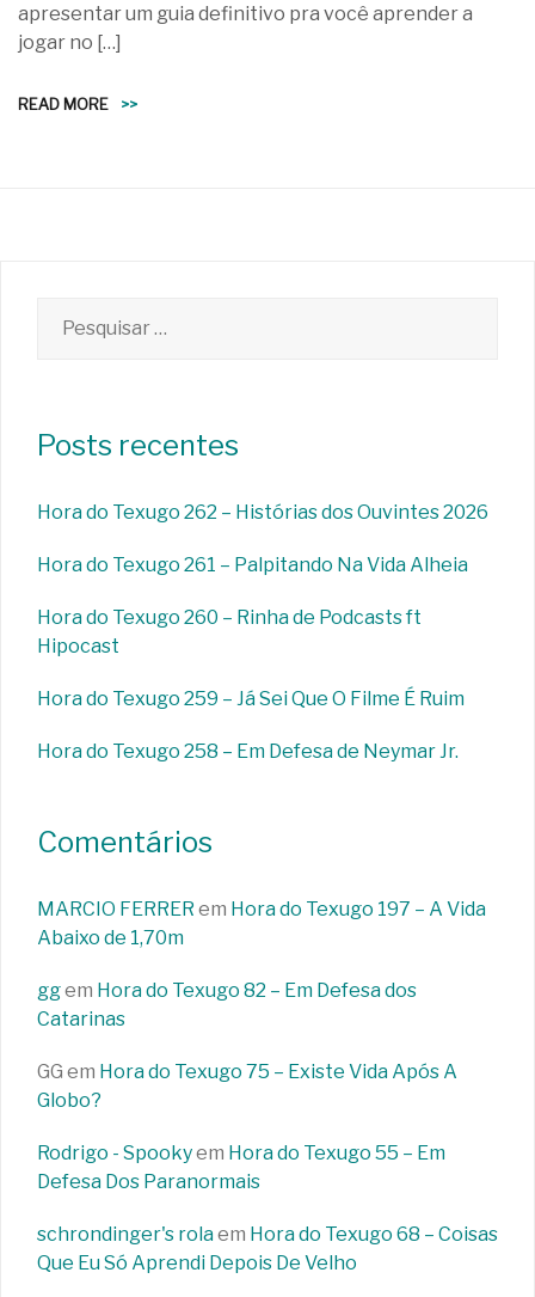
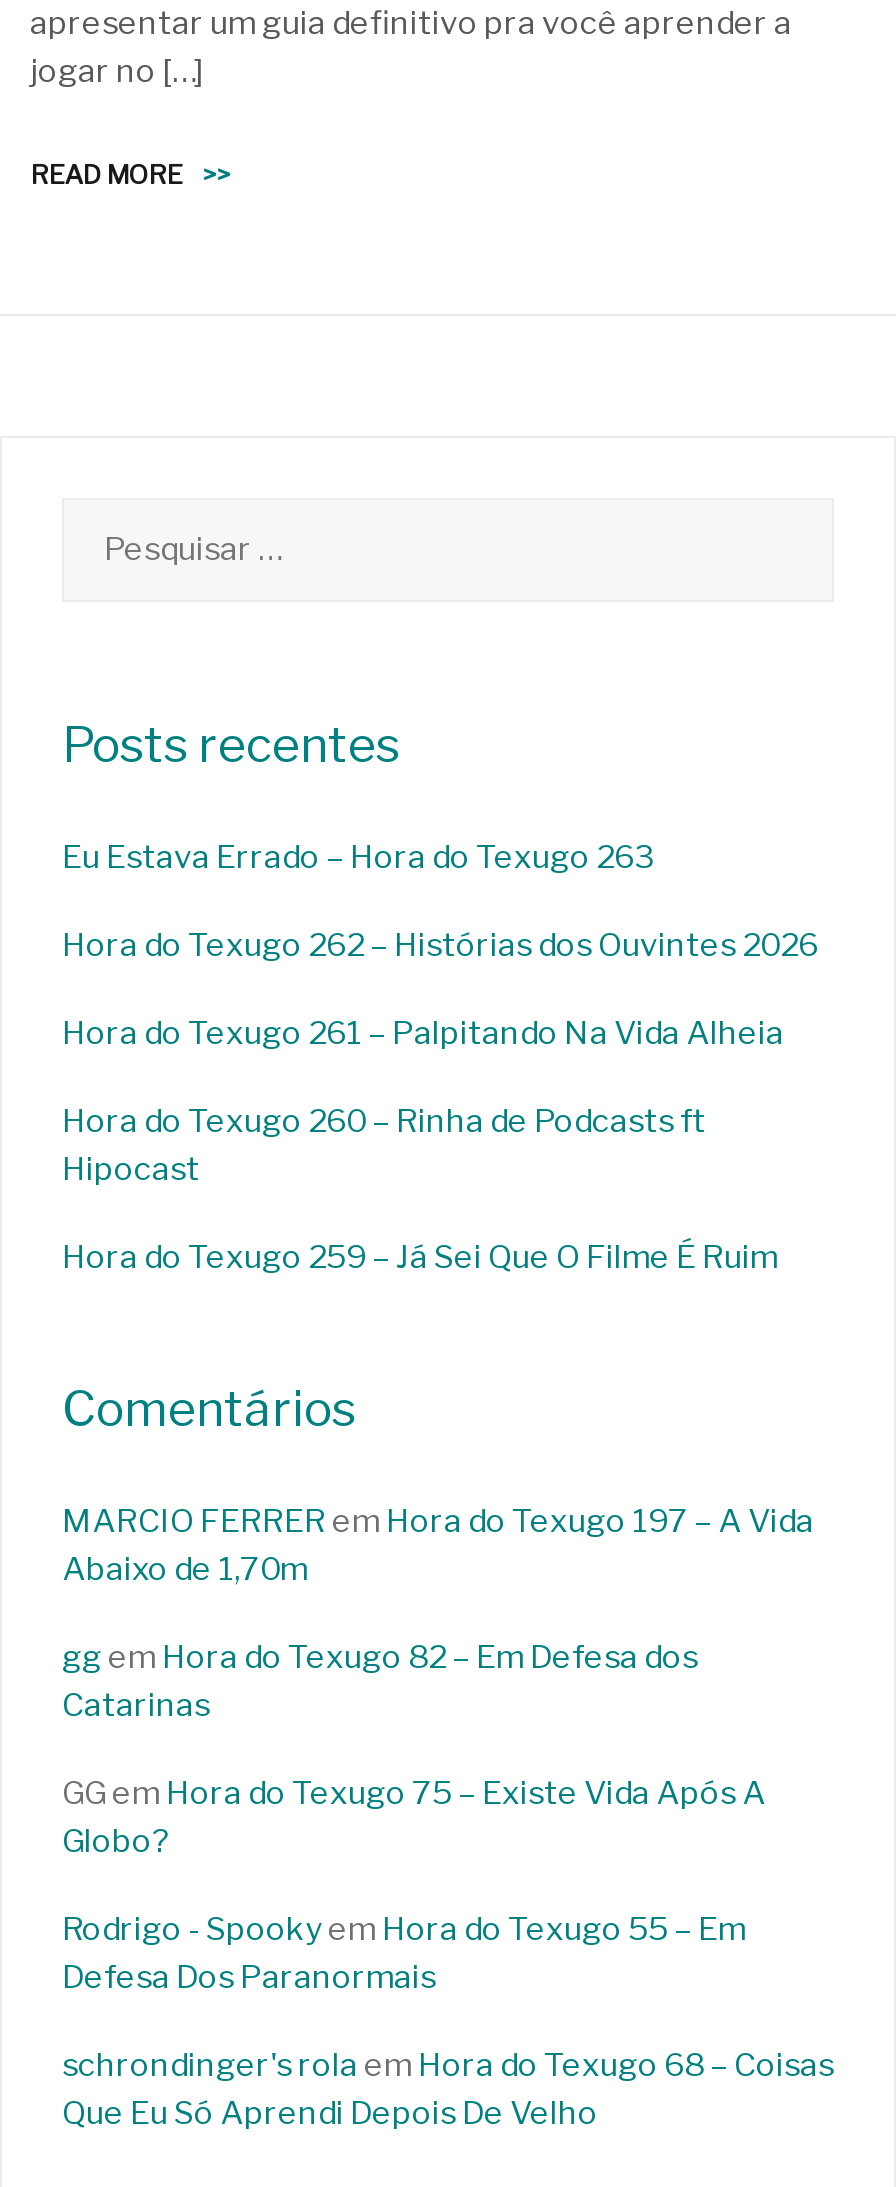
+ Eu Estava Errado – Hora do Texugo 263

moved down: Hora do Texugo 262 – Histórias dos Ouvintes 2026 | Hora do Texugo 261 – Palpitando Na Vida Alheia | Hora do Texugo 260 – Rinha de Podcasts ft | Hipocast | Hora do Texugo 259 – Já Sei Que O Filme É Ruim

- Hora do Texugo 258 – Em Defesa de Neymar Jr.
